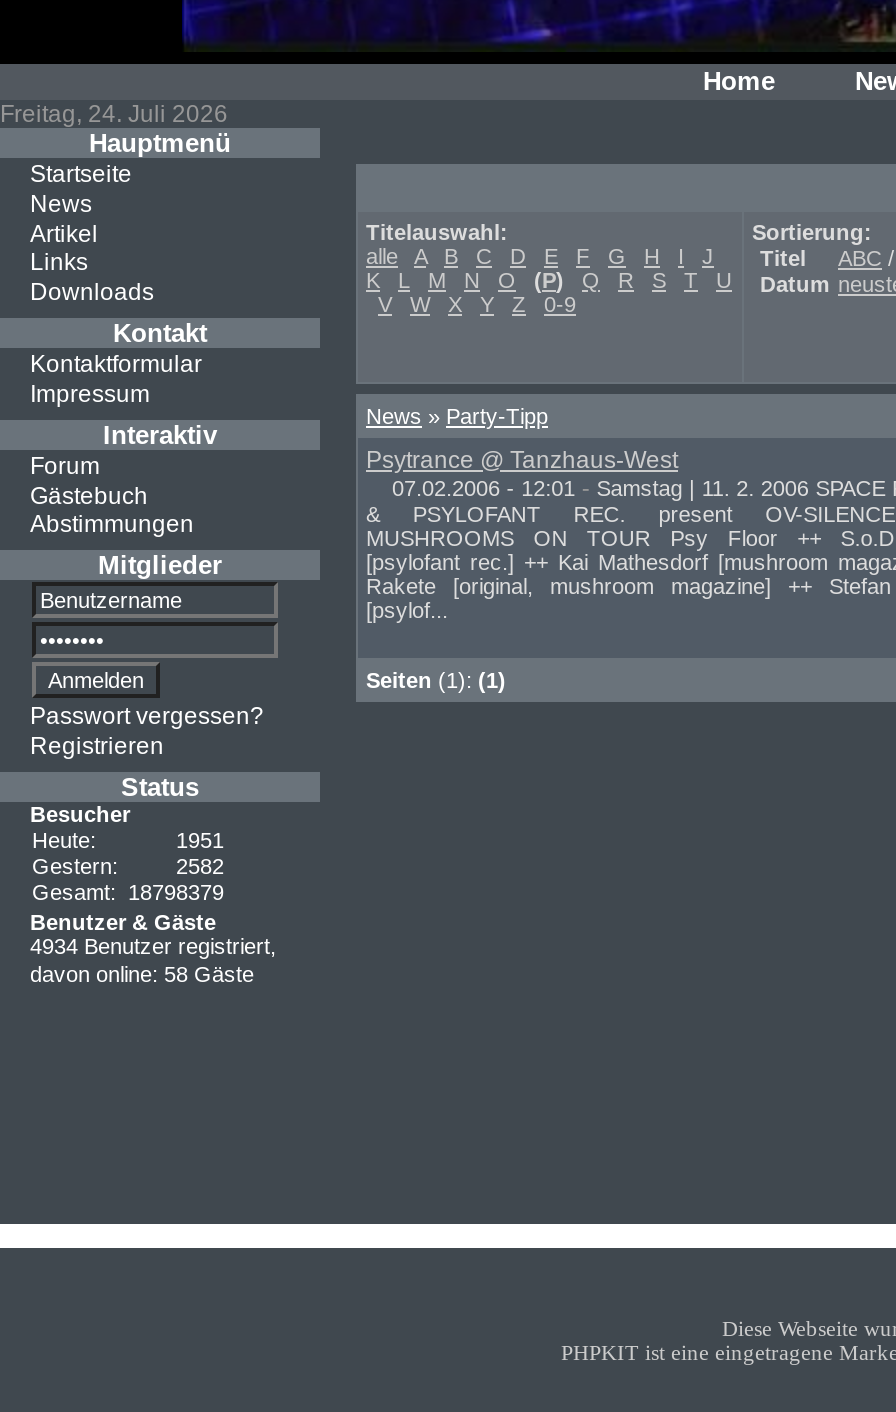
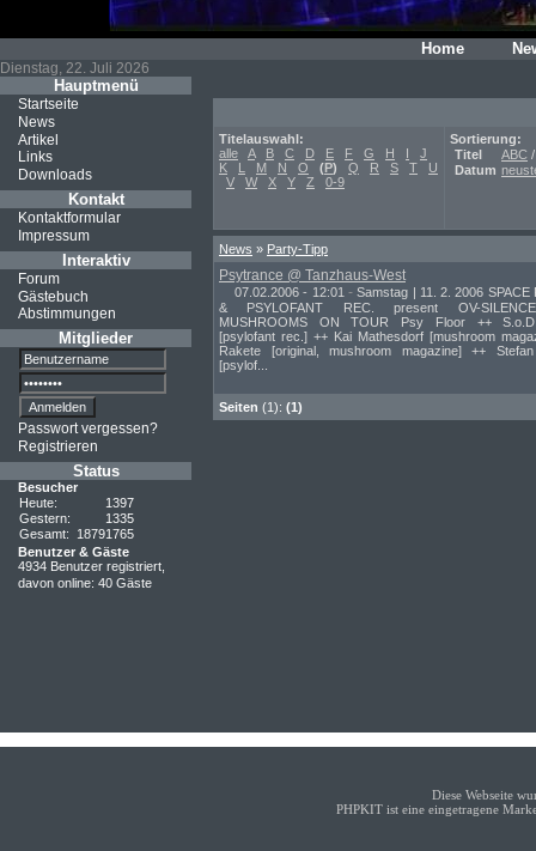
- Freitag, 24. Juli 2026
+ Dienstag, 22. Juli 2026

- 1951
+ 1397

- 2582
+ 1335

- Gesamt: 18798379
+ Gesamt: 18791765

- davon online: 58 Gäste
+ davon online: 40 Gäste
